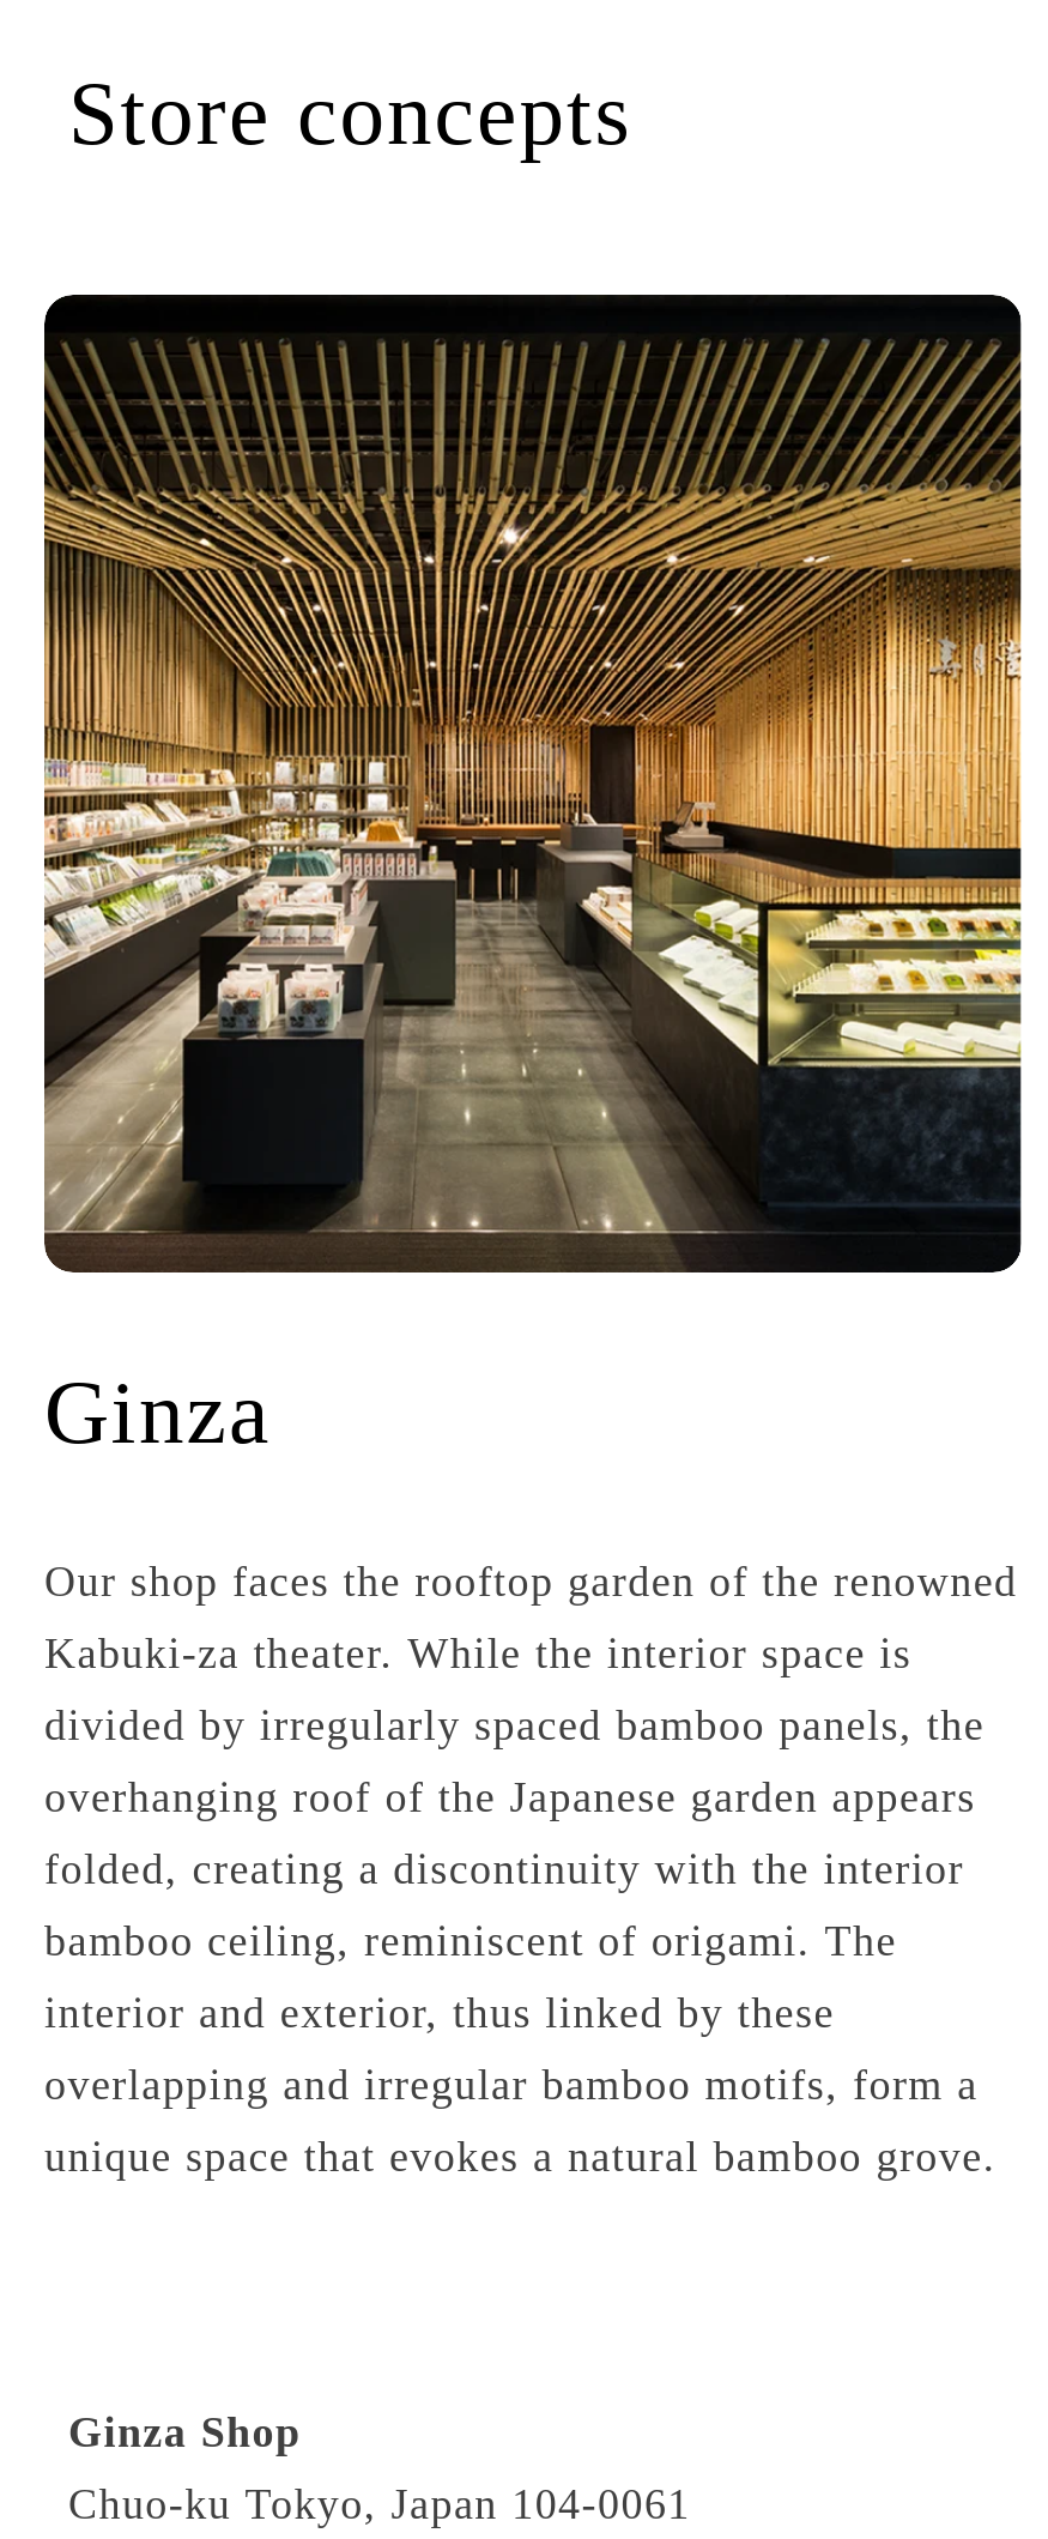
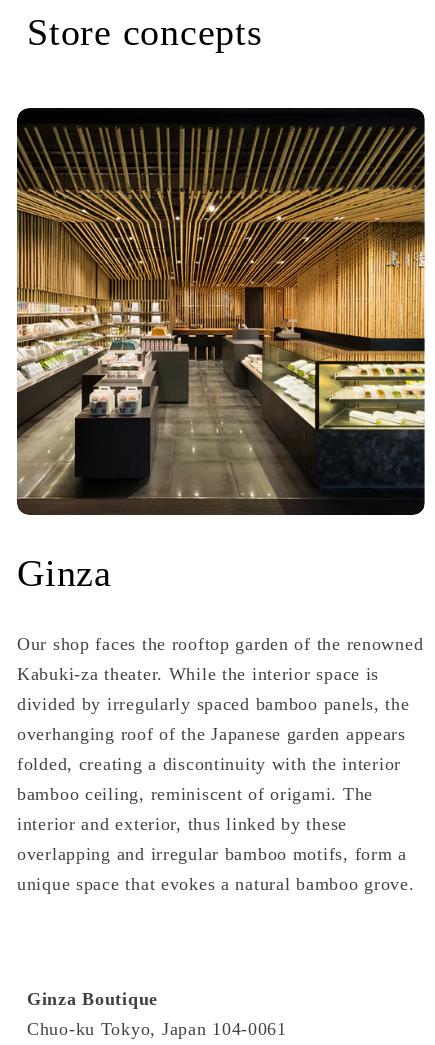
- Ginza Shop
+ Ginza Boutique
